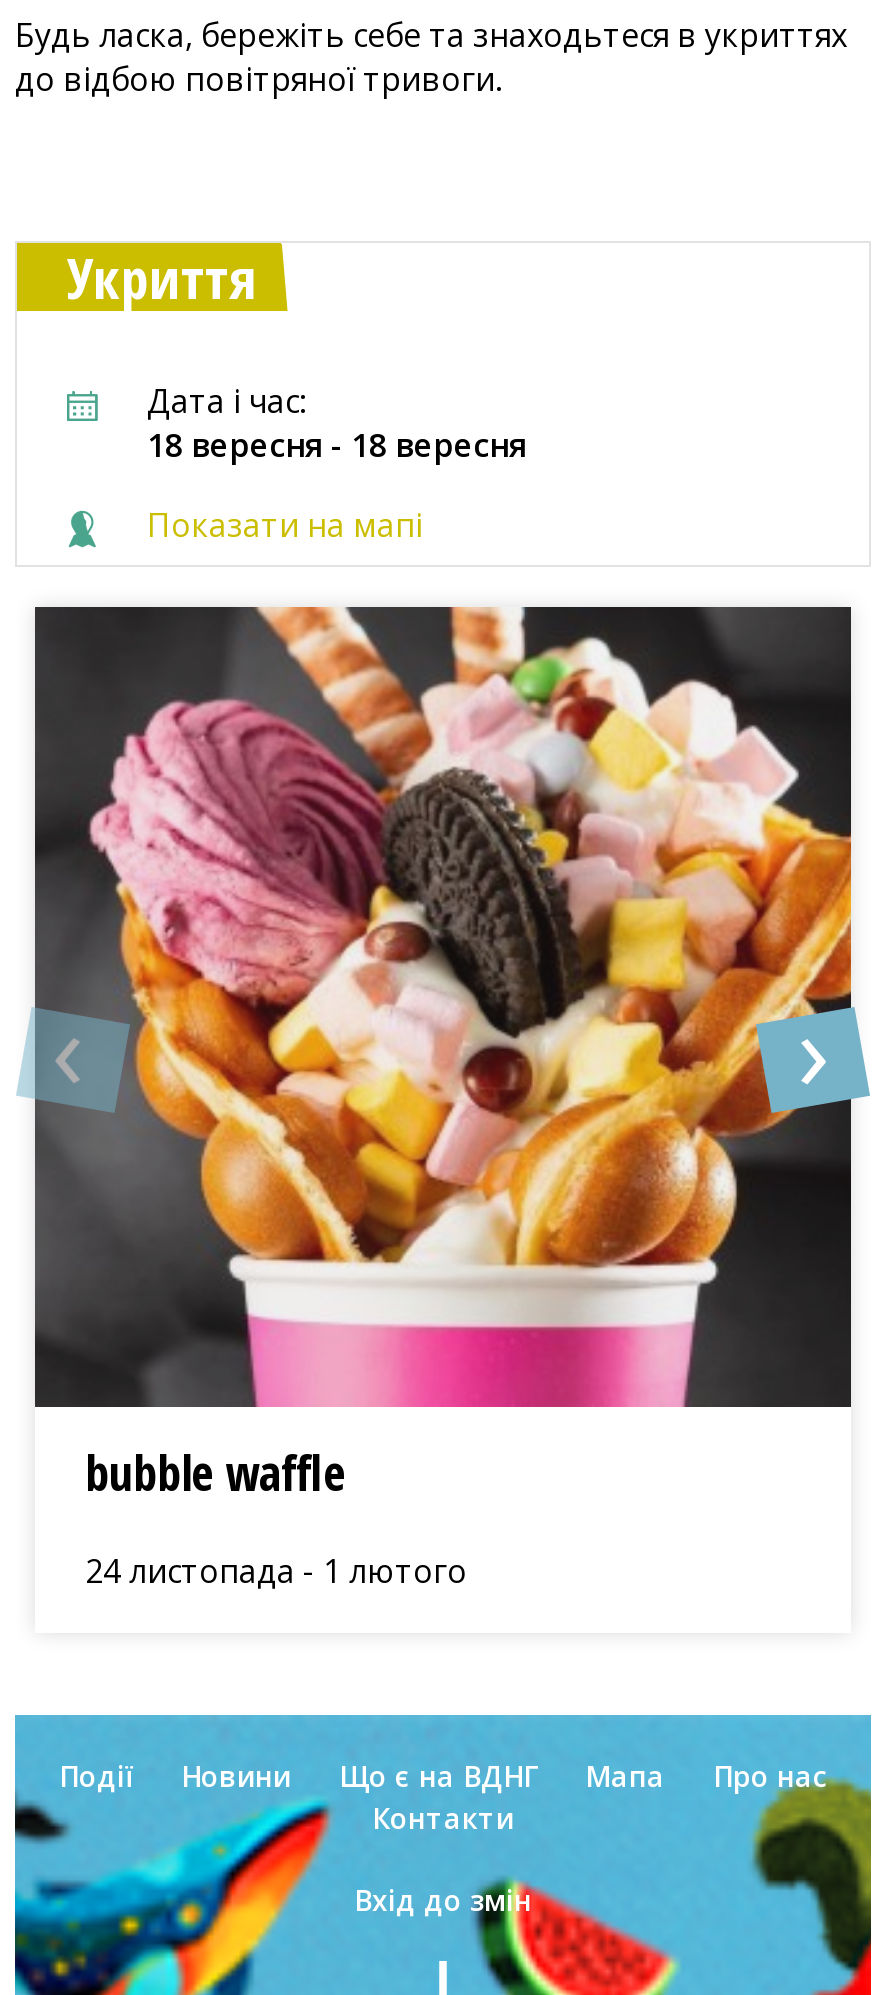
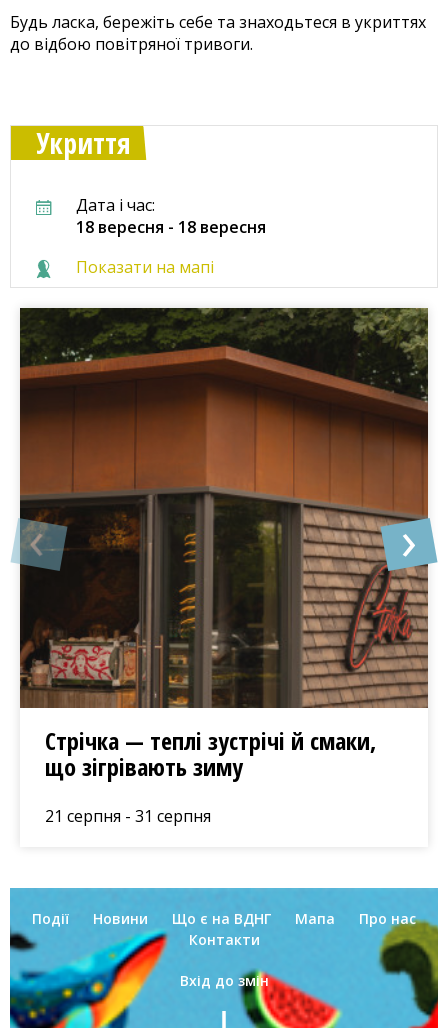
- [image]
- bubble waffle
+ [image]
+ Стрічка — теплі зустрічі й смаки,
+ що зігрівають зиму

- 24 листопада - 1 лютого
+ 21 серпня - 31 серпня
